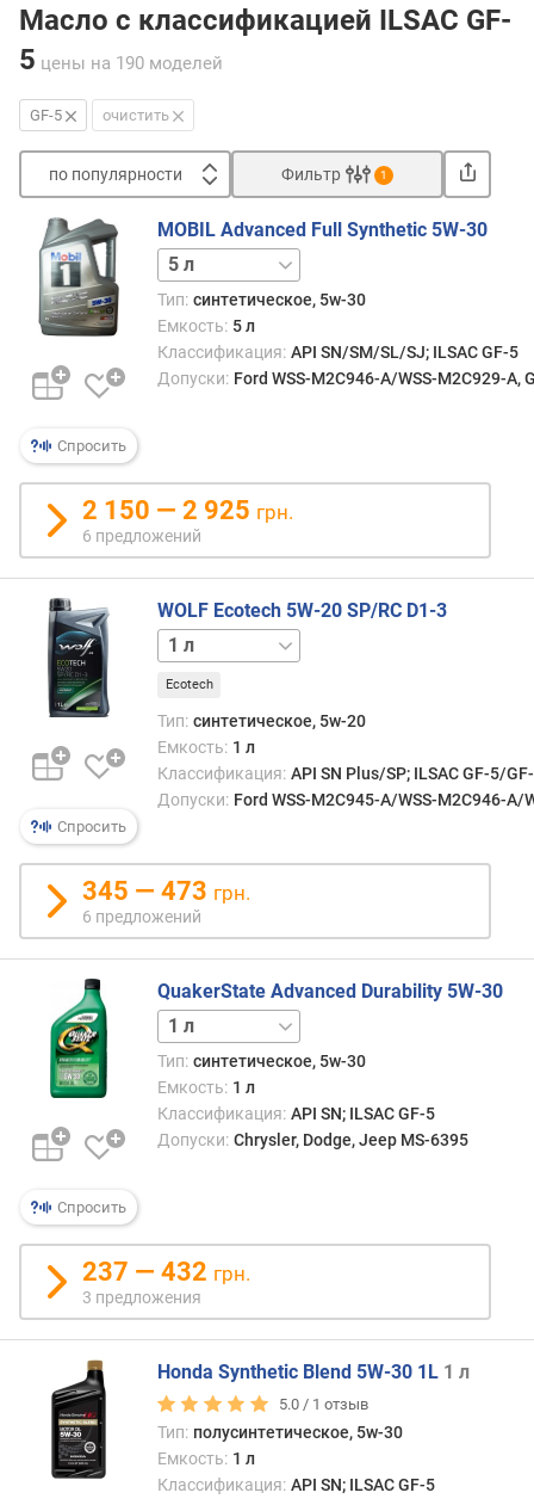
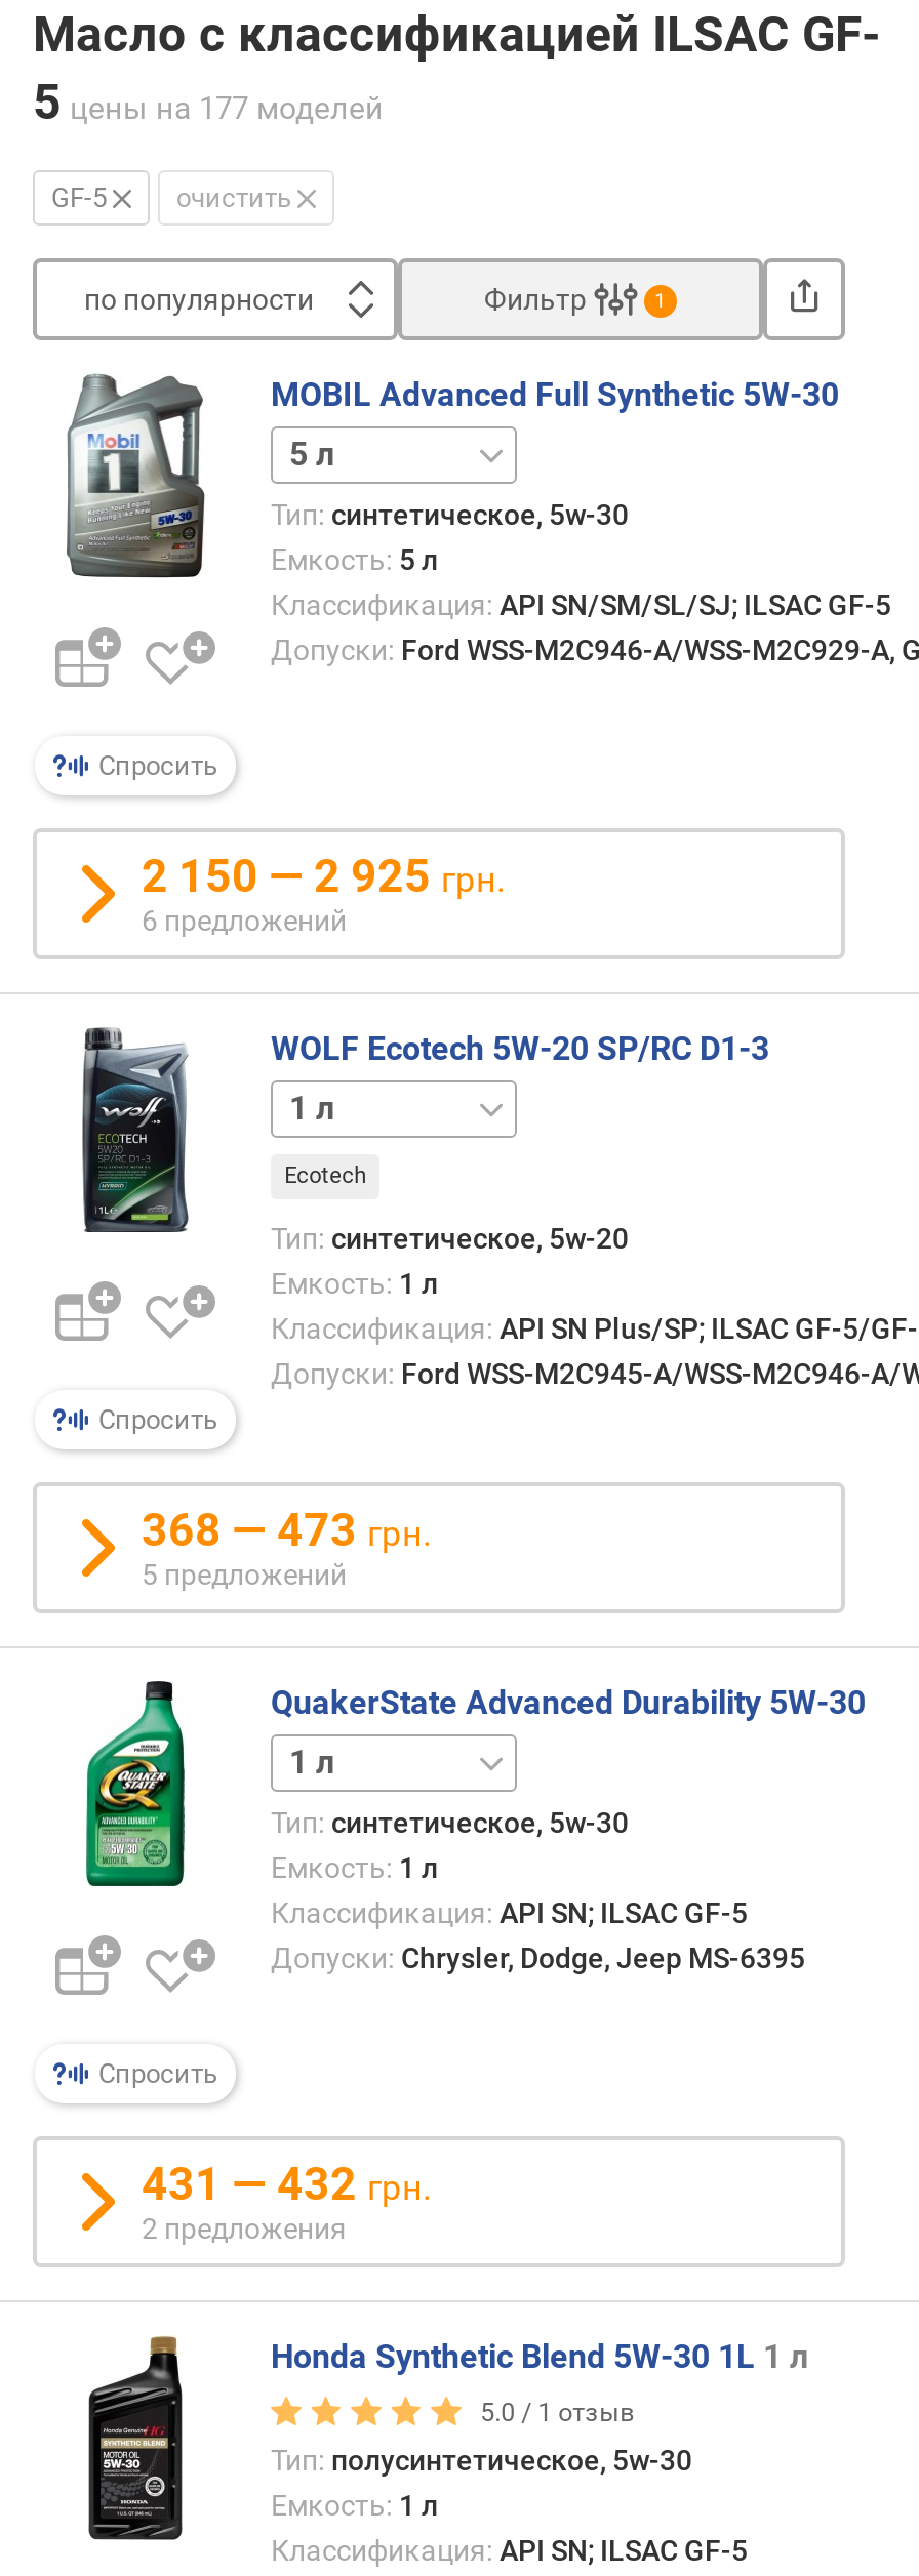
- 5 цены на 190 моделей
+ 5 цены на 177 моделей

- 345 — 473 грн.
+ 368 — 473 грн.

- 6 предложений
+ 5 предложений

- 237 — 432 грн.
+ 431 — 432 грн.

- 3 предложения
+ 2 предложения
